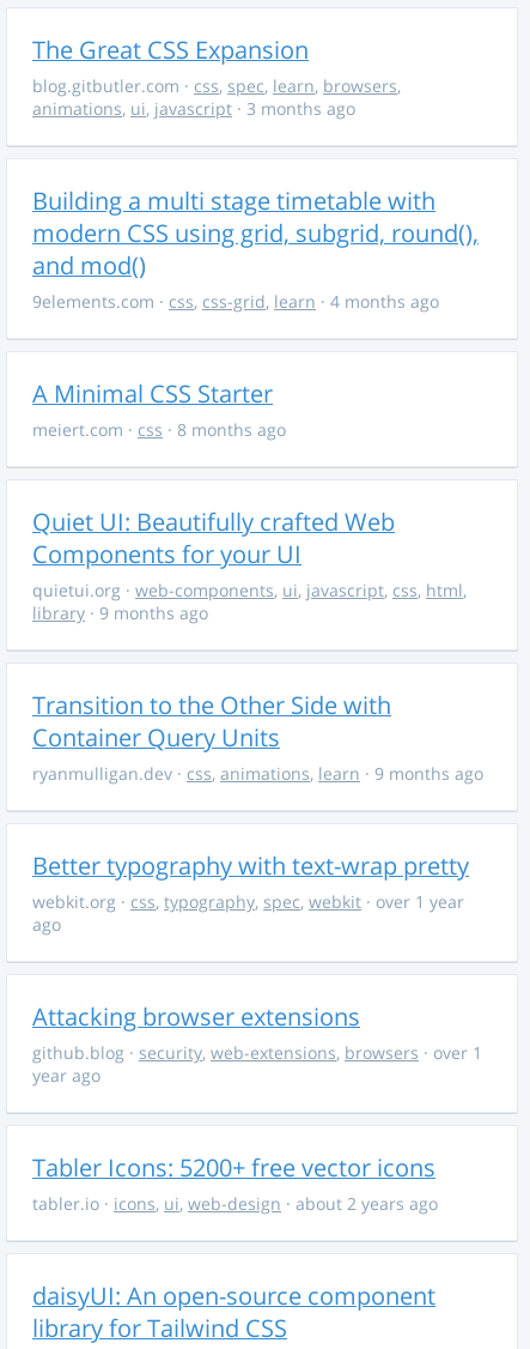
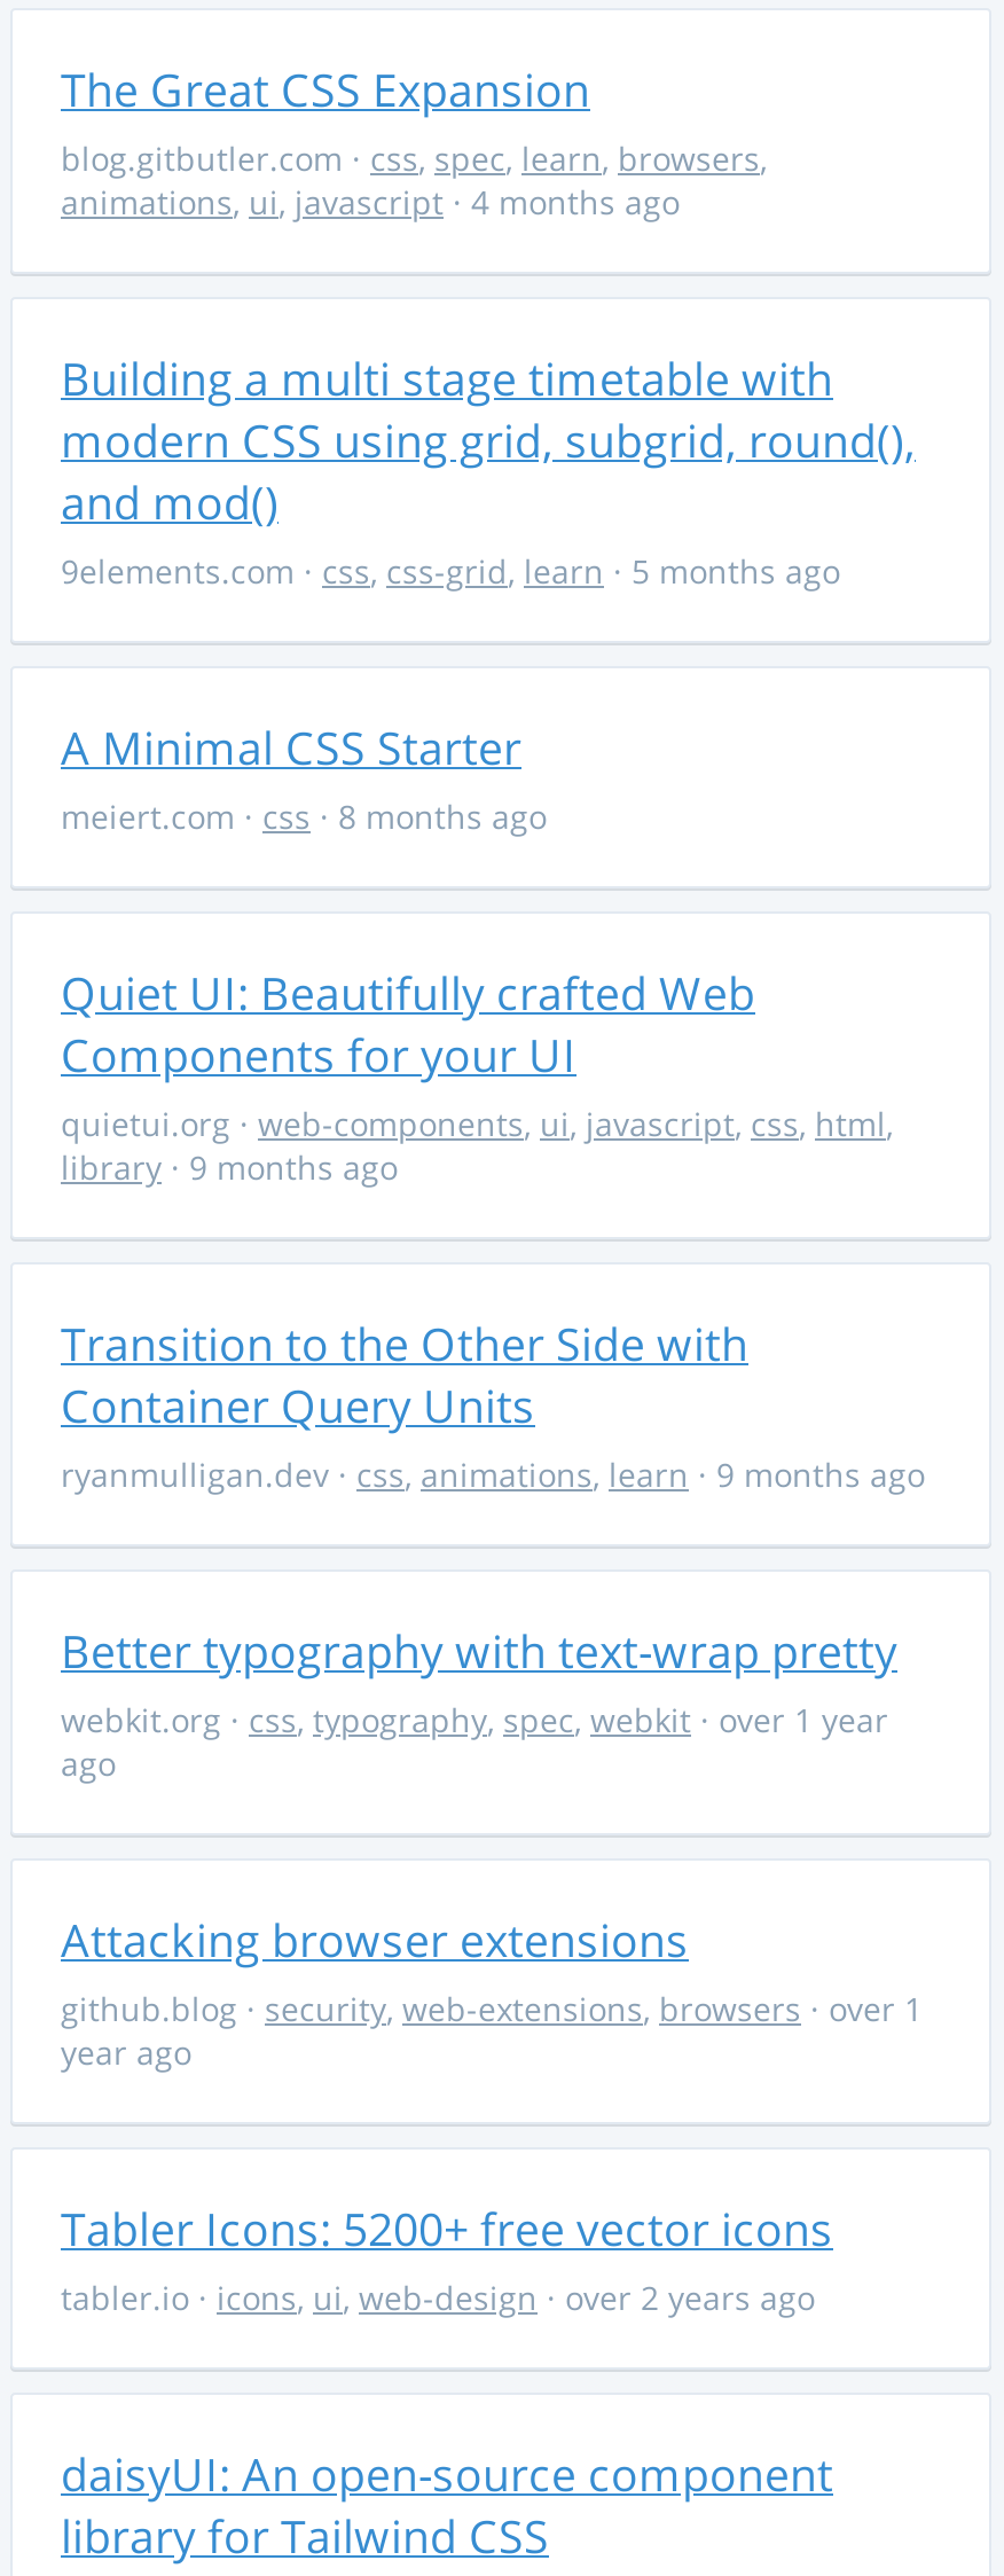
- animations, ui, javascript · 3 months ago
+ animations, ui, javascript · 4 months ago

- 9elements.com · css, css-grid, learn · 4 months ago
+ 9elements.com · css, css-grid, learn · 5 months ago

- tabler.io · icons, ui, web-design · about 2 years ago
+ tabler.io · icons, ui, web-design · over 2 years ago
